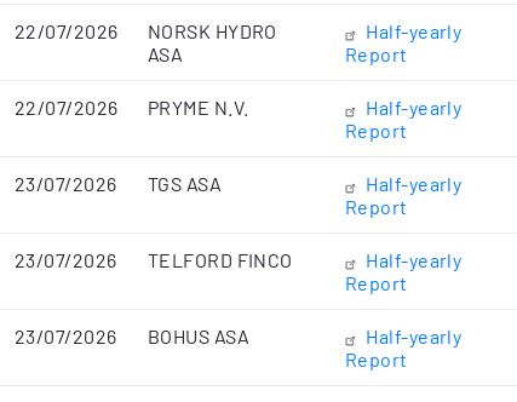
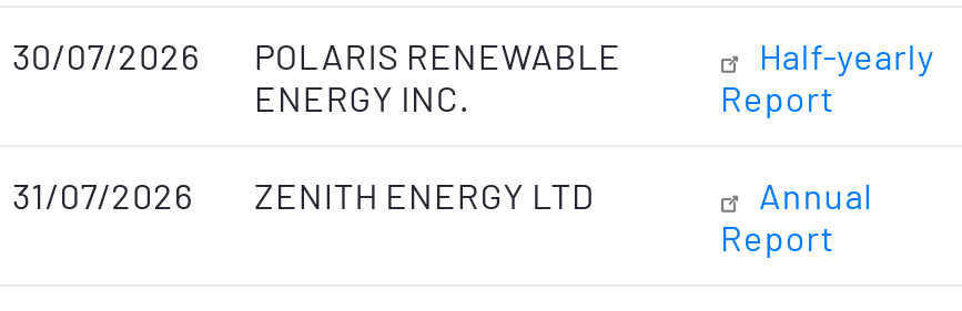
- 22/07/2026
- NORSK HYDRO
- ASA
+ 30/07/2026
+ POLARIS RENEWABLE
+ ENERGY INC.

- 22/07/2026
- PRYME N.V.
- Half-yearly
- Report
- 23/07/2026
- TGS ASA
- Half-yearly
- Report
- 23/07/2026
- TELFORD FINCO
- Half-yearly
- Report
- 23/07/2026
- BOHUS ASA
- Half-yearly
+ 31/07/2026
+ ZENITH ENERGY LTD
+ Annual
